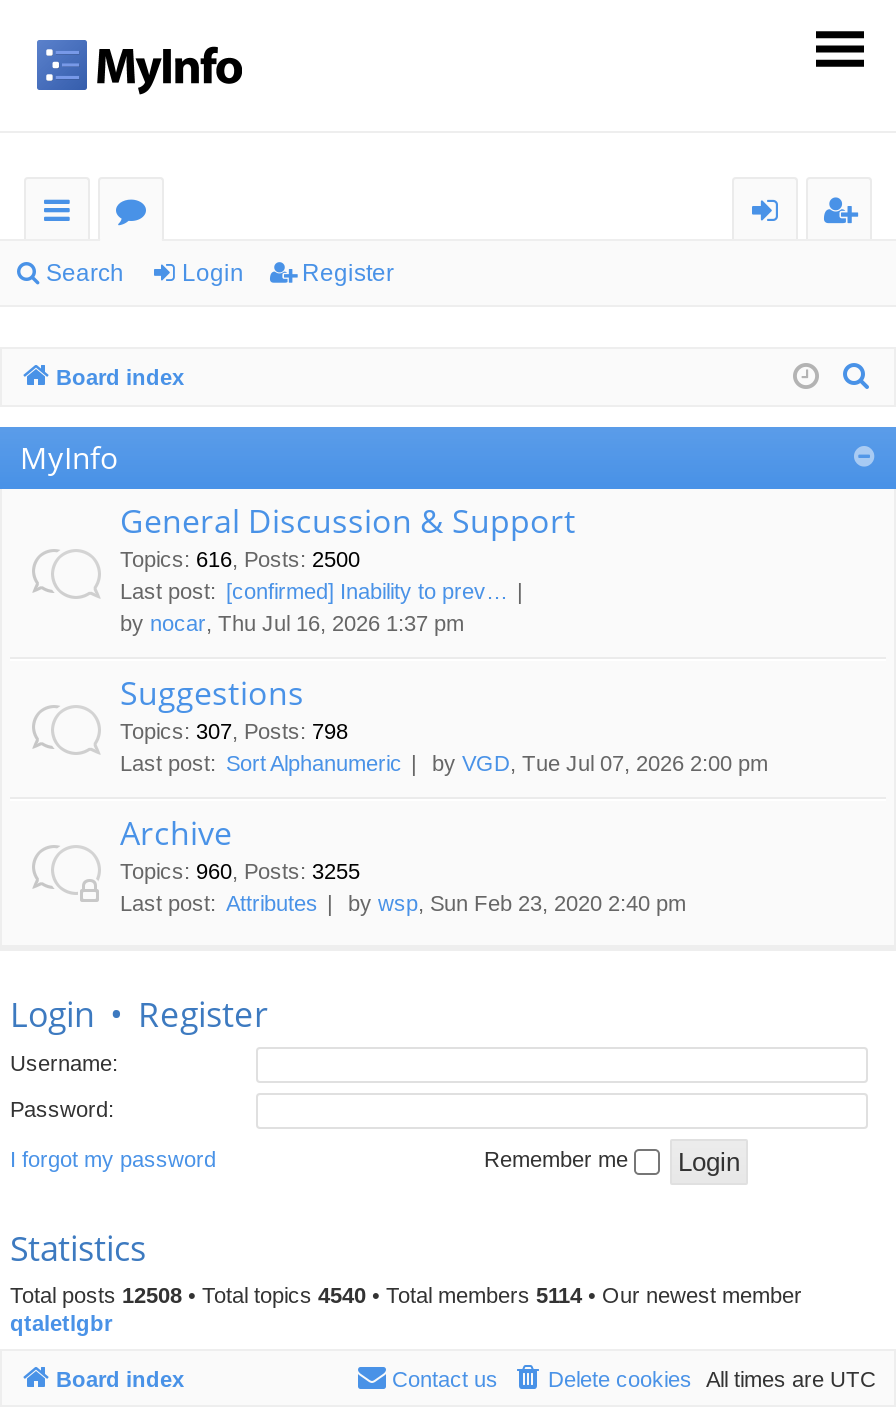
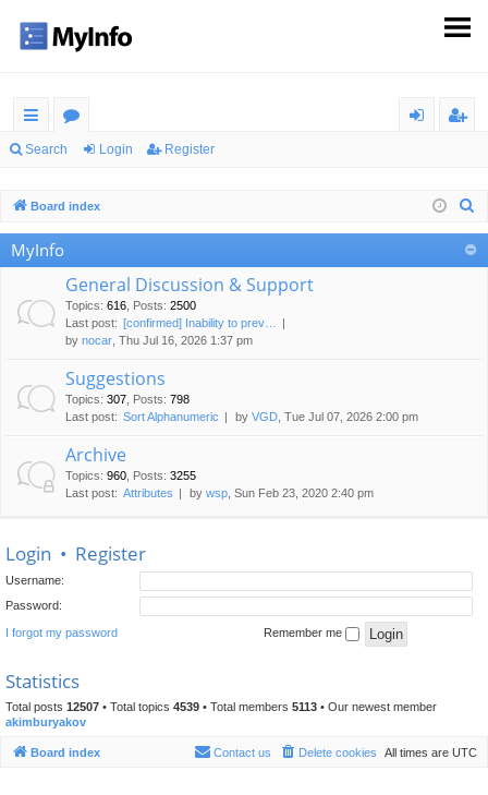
- Total posts 12508 • Total topics 4540 • Total members 5114 • Our newest member
- qtaletlgbr
+ Total posts 12507 • Total topics 4539 • Total members 5113 • Our newest member
+ akimburyakov
